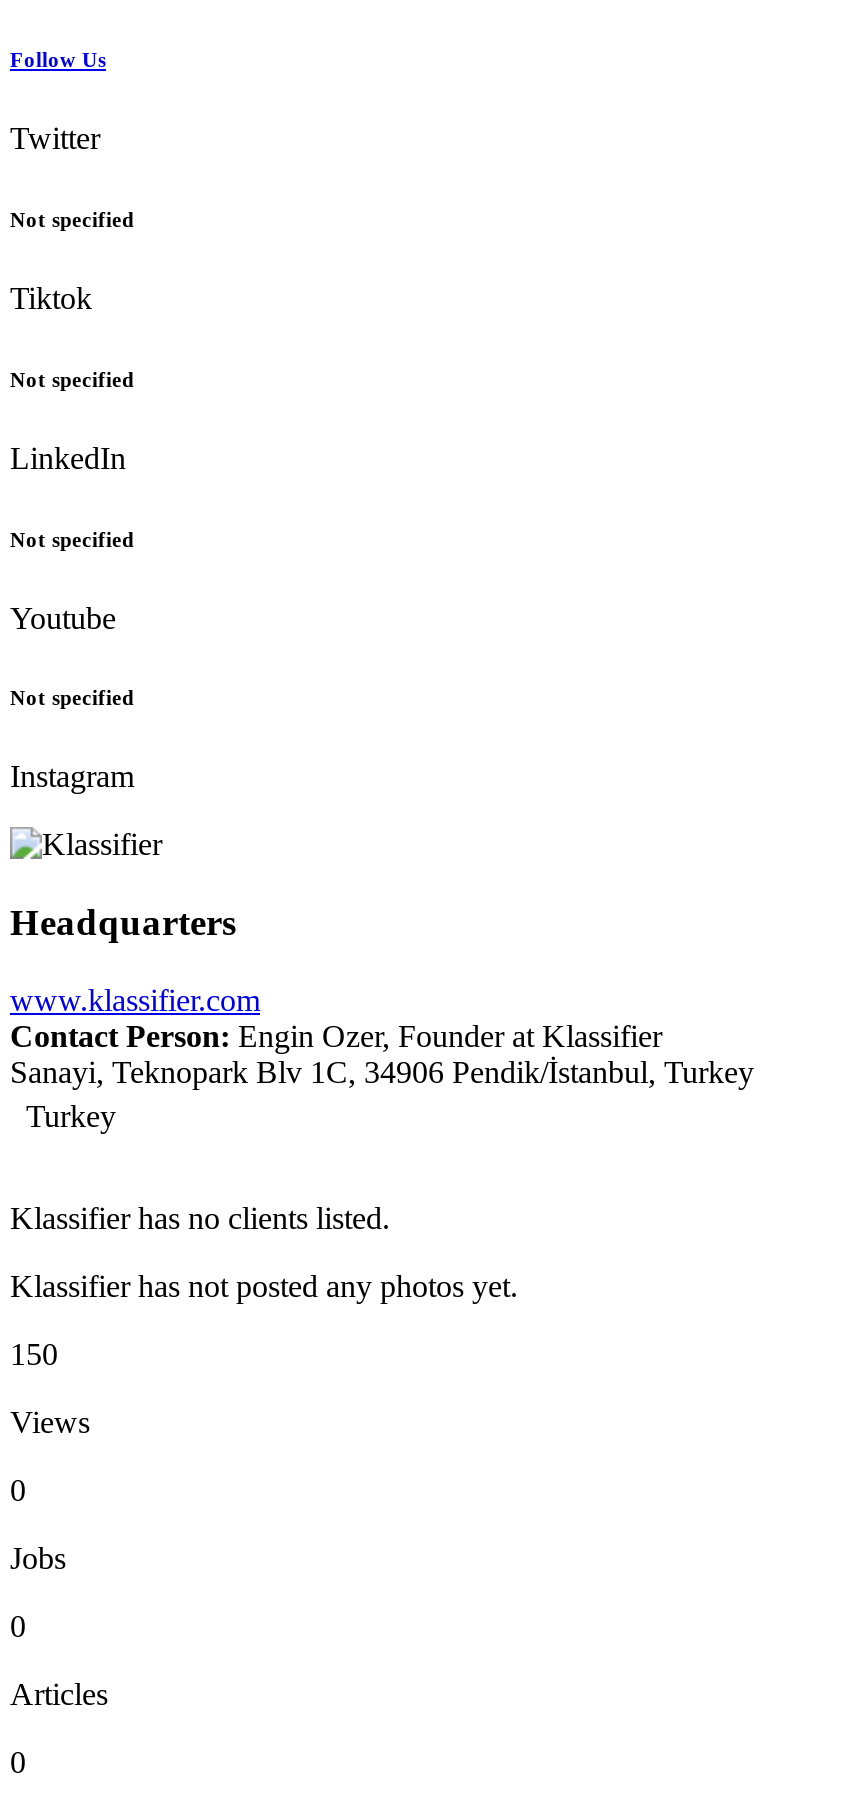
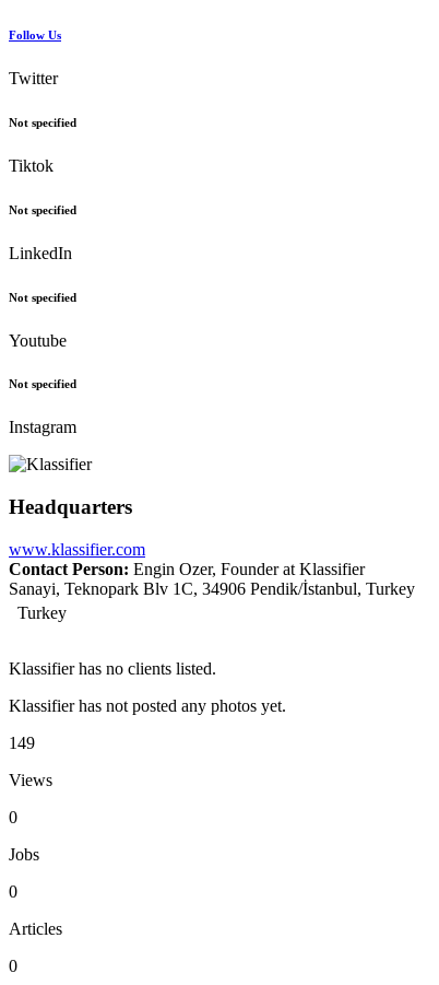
- 150
+ 149
